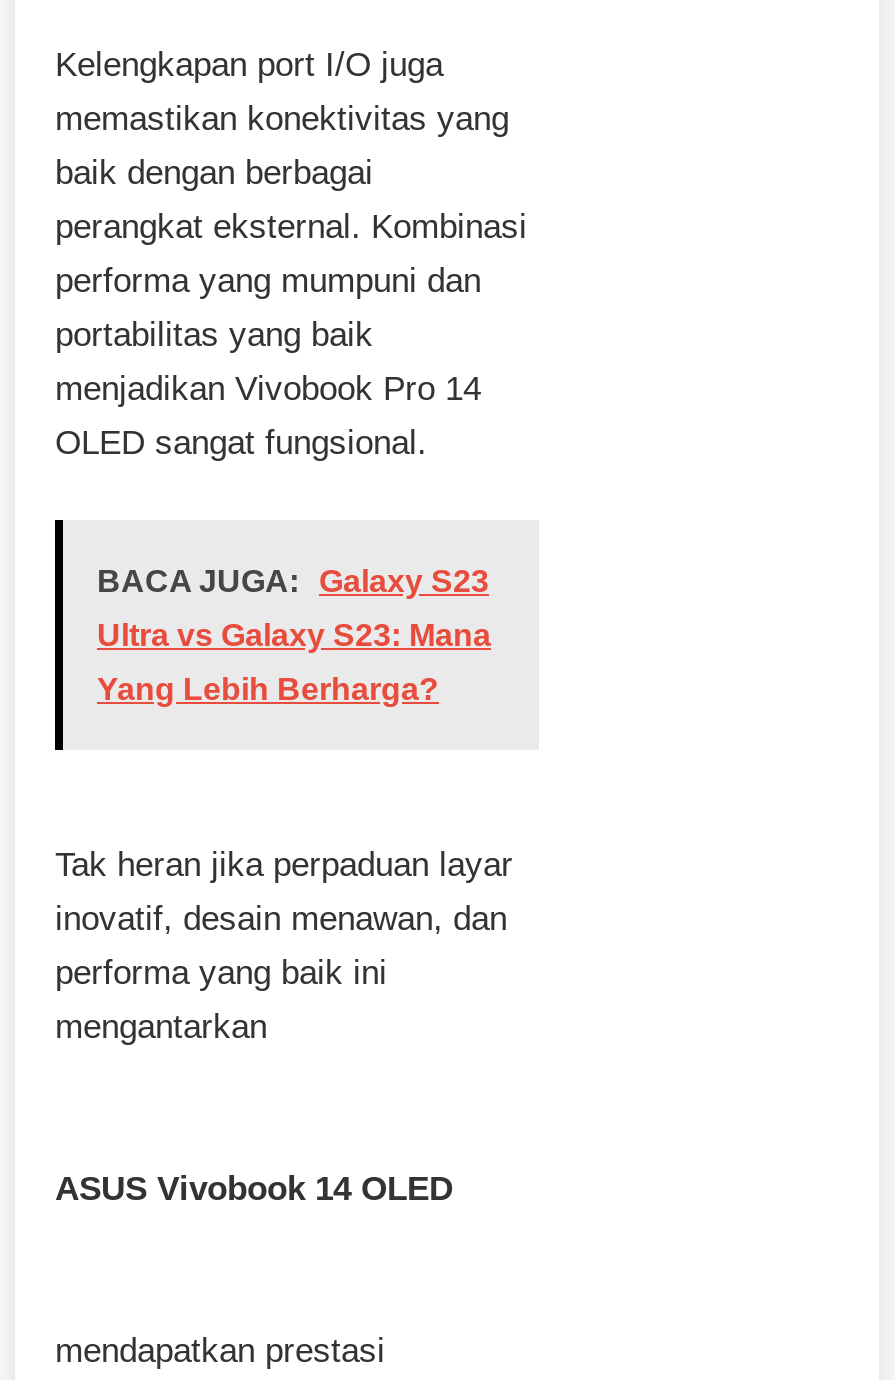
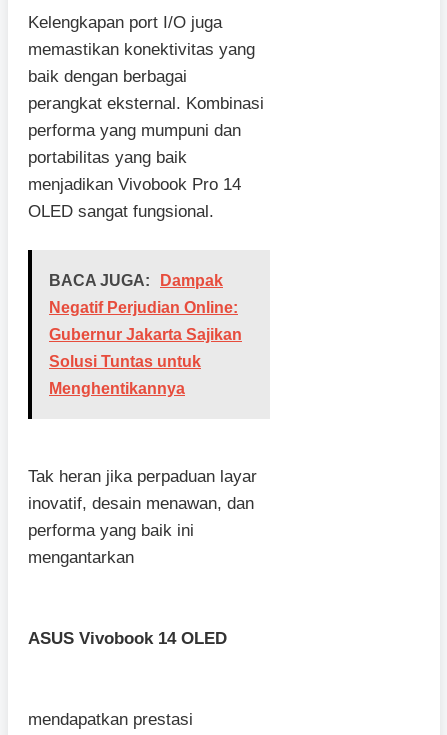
- BACA JUGA: Galaxy S23
- Ultra vs Galaxy S23: Mana
- Yang Lebih Berharga?
+ BACA JUGA: Dampak
+ Negatif Perjudian Online:
+ Gubernur Jakarta Sajikan
+ Solusi Tuntas untuk
+ Menghentikannya
